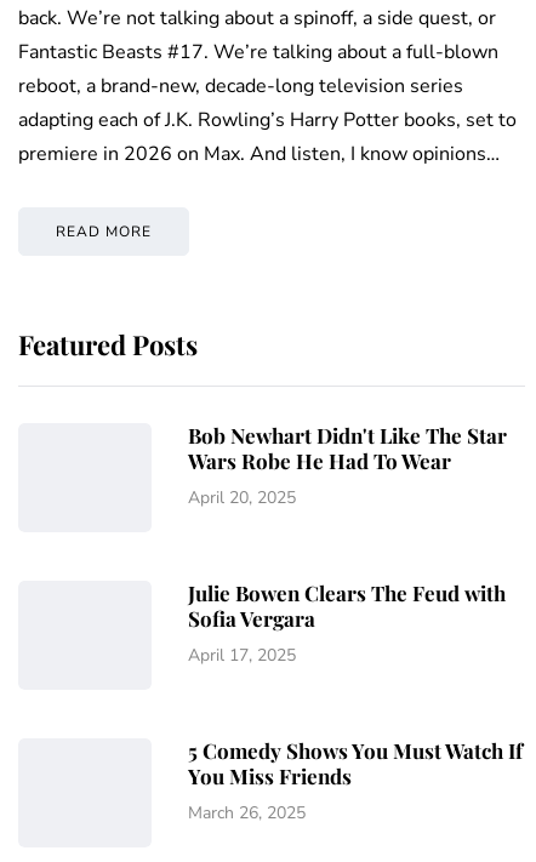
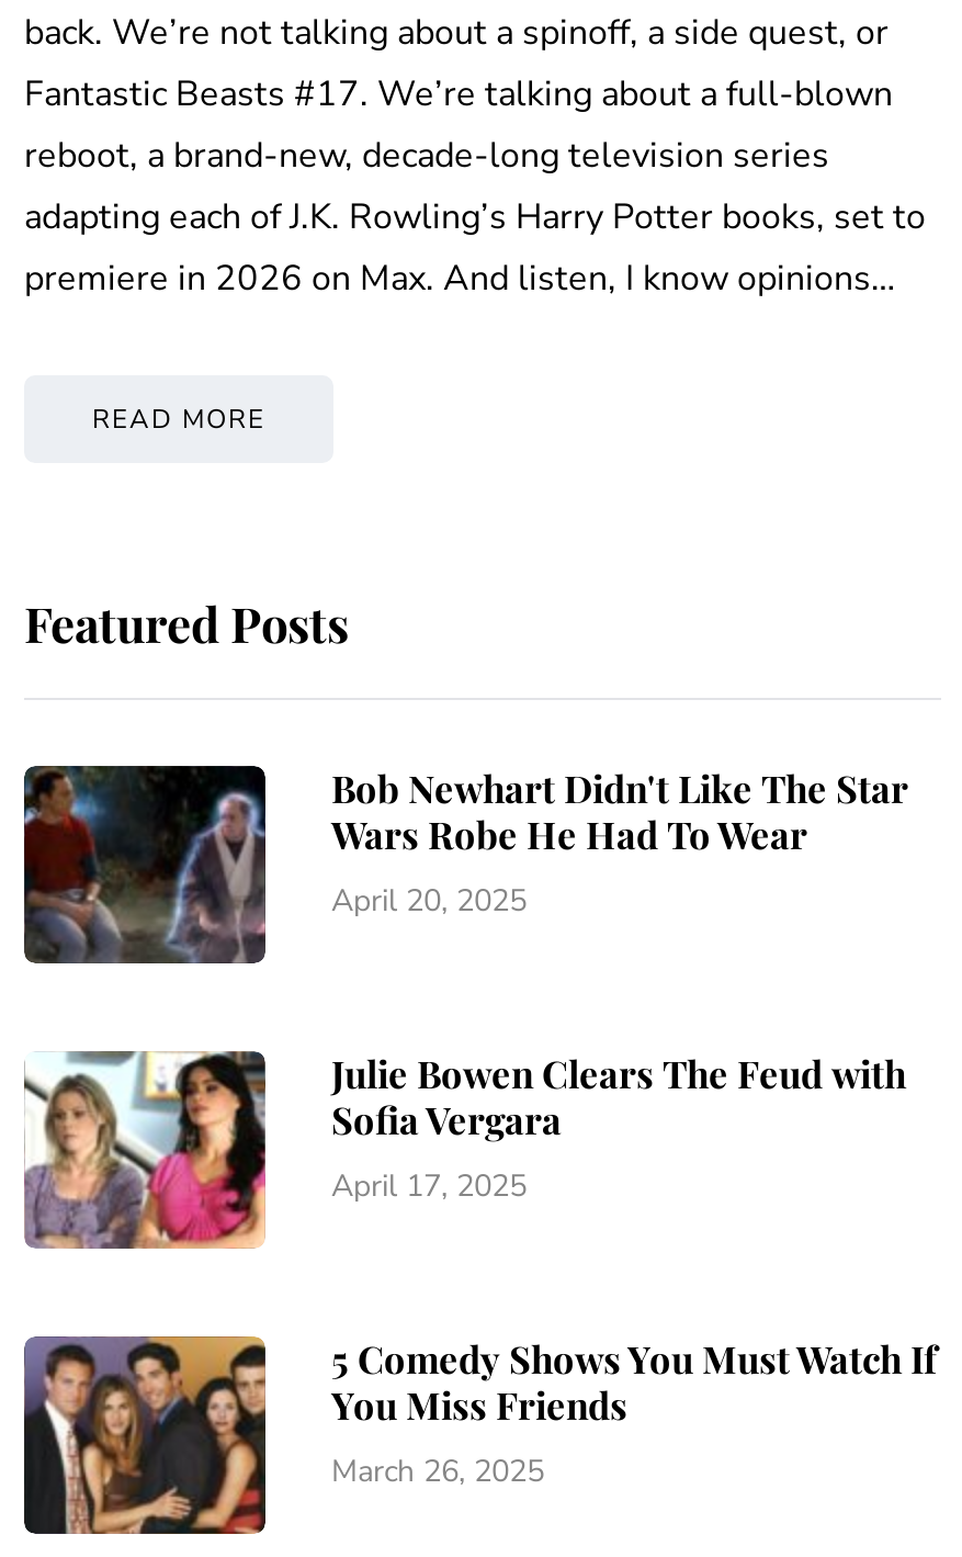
+ [image]

+ [image]

+ [image]
